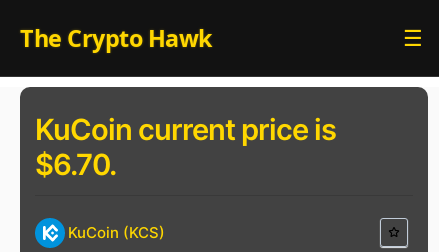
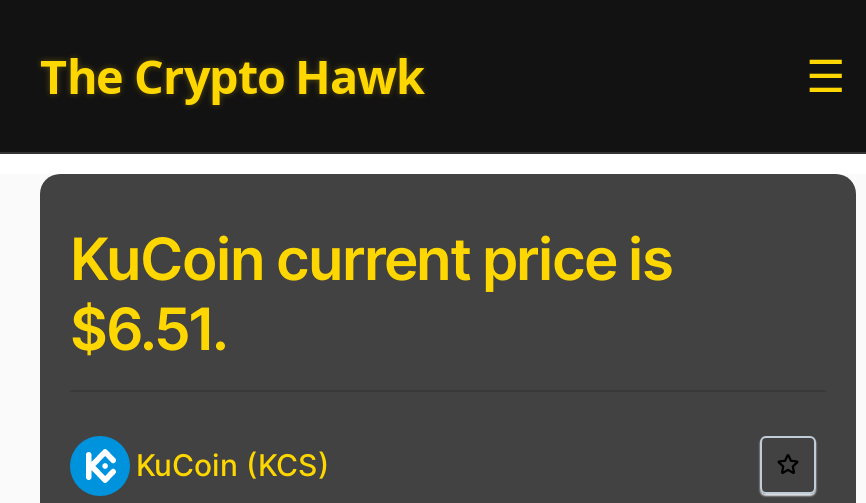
- $6.70.
+ $6.51.
